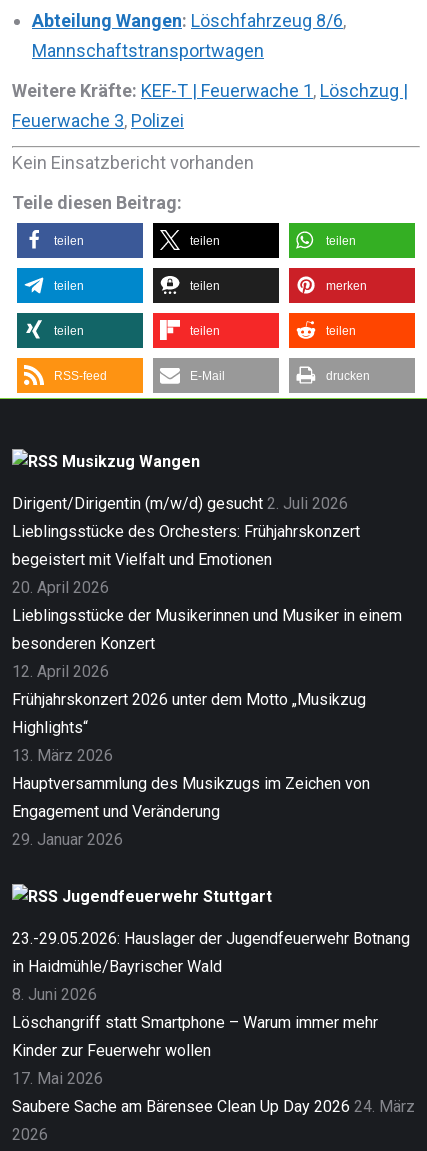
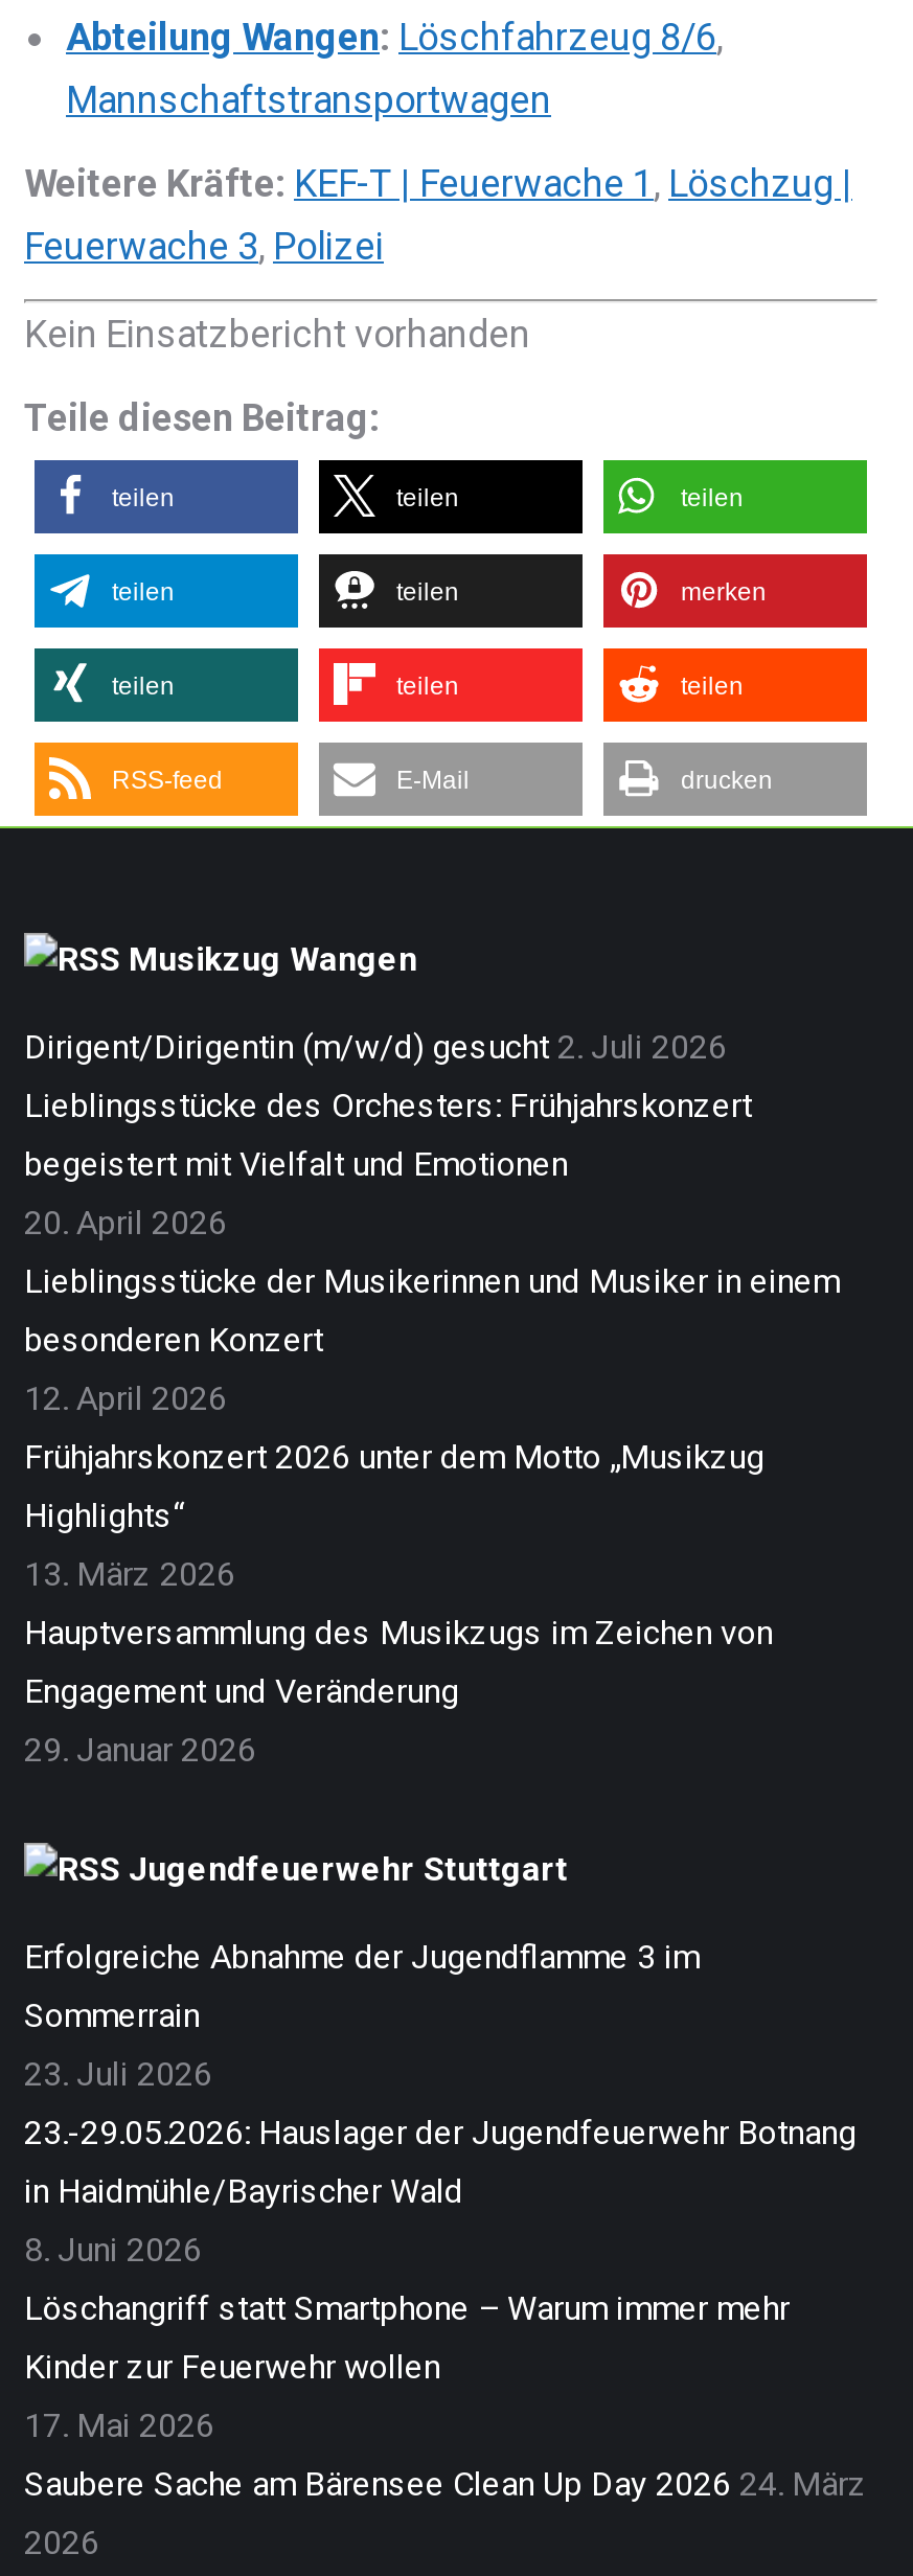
+ Erfolgreiche Abnahme der Jugendflamme 3 im
+ Sommerrain
+ 23. Juli 2026
